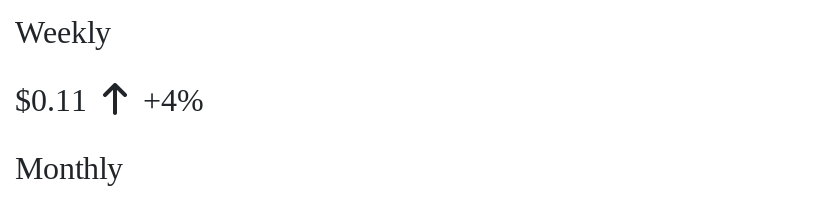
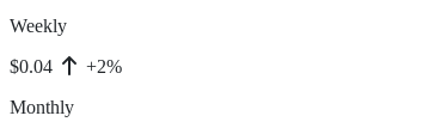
- $0.11
+ $0.04

- +4%
+ +2%
